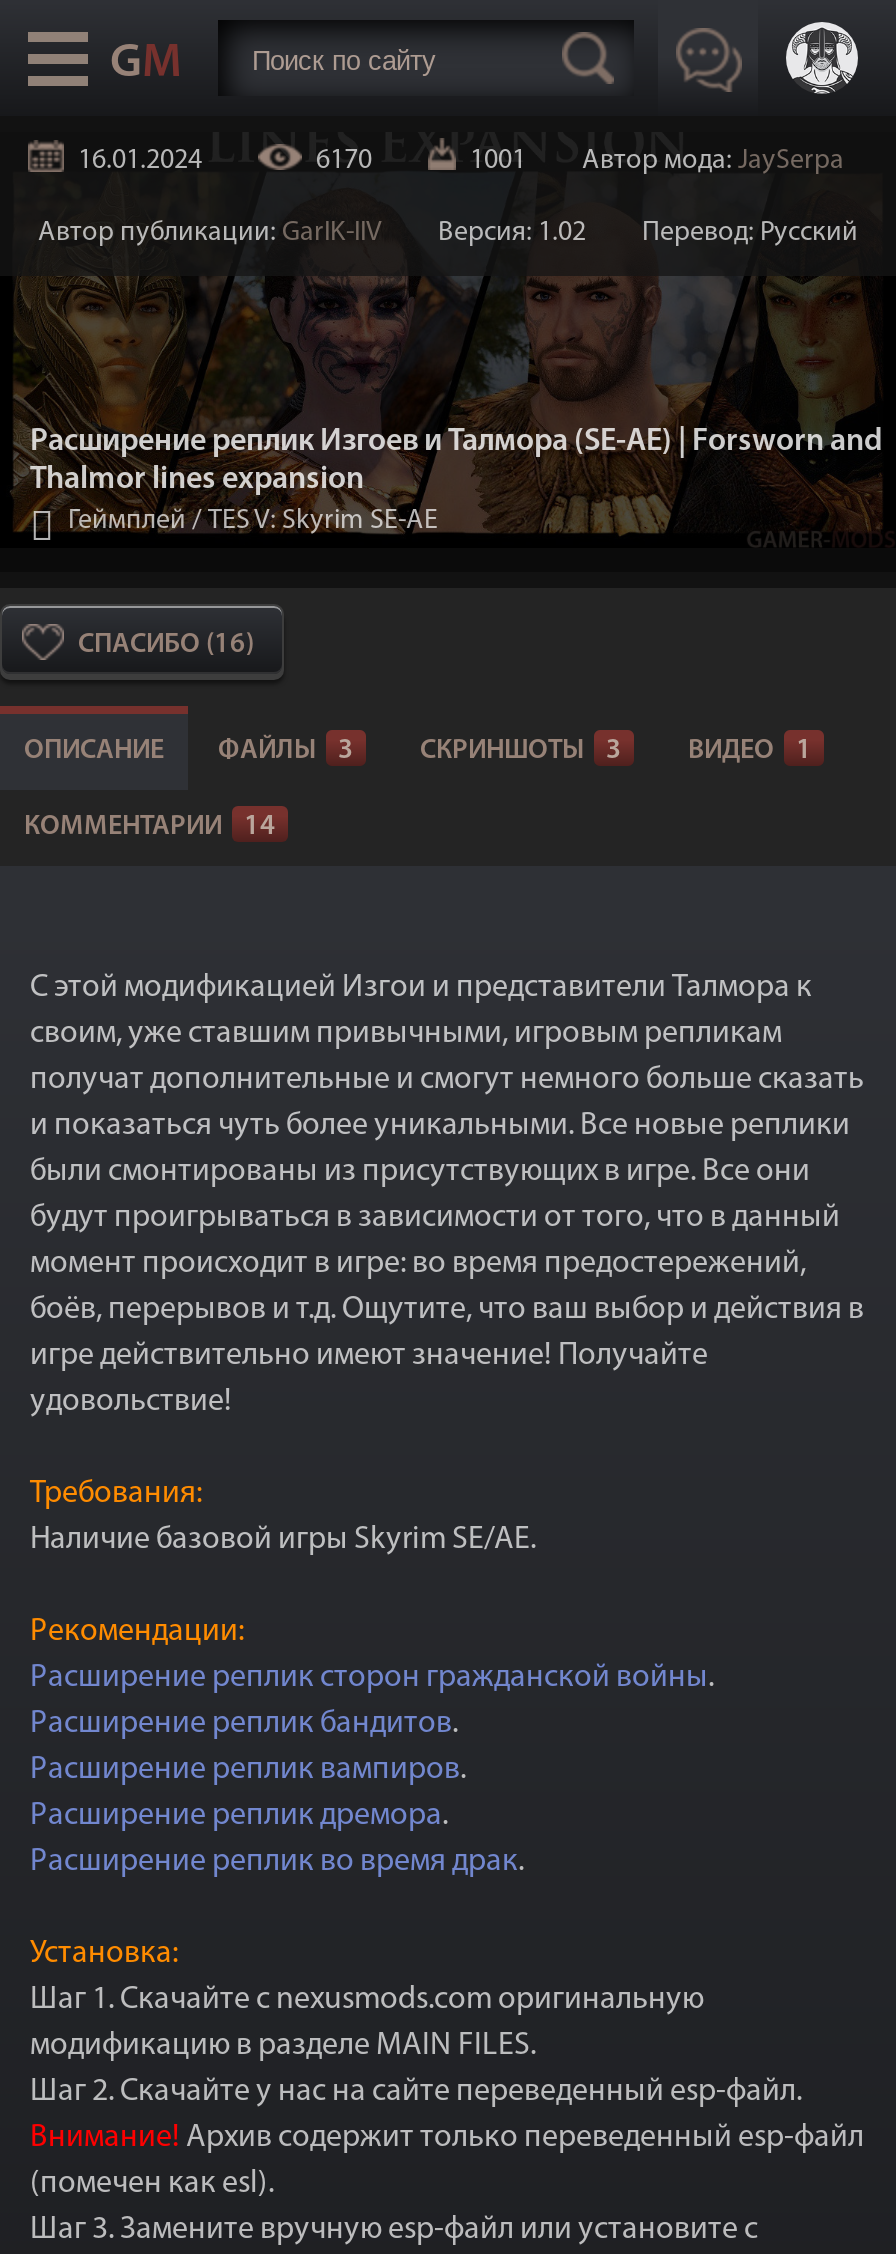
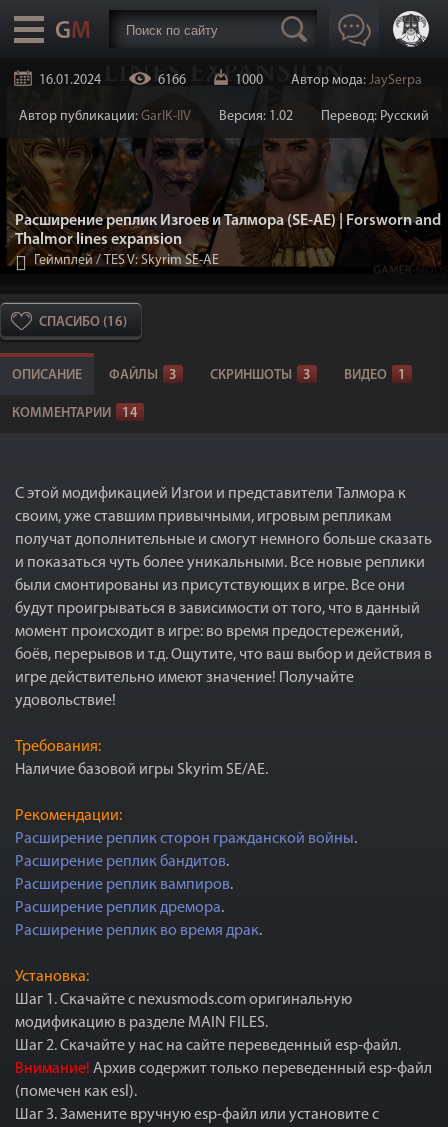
- 6170
+ 6166

- 1001 Автор мода: JaySerpa
+ 1000 Автор мода: JaySerpa
